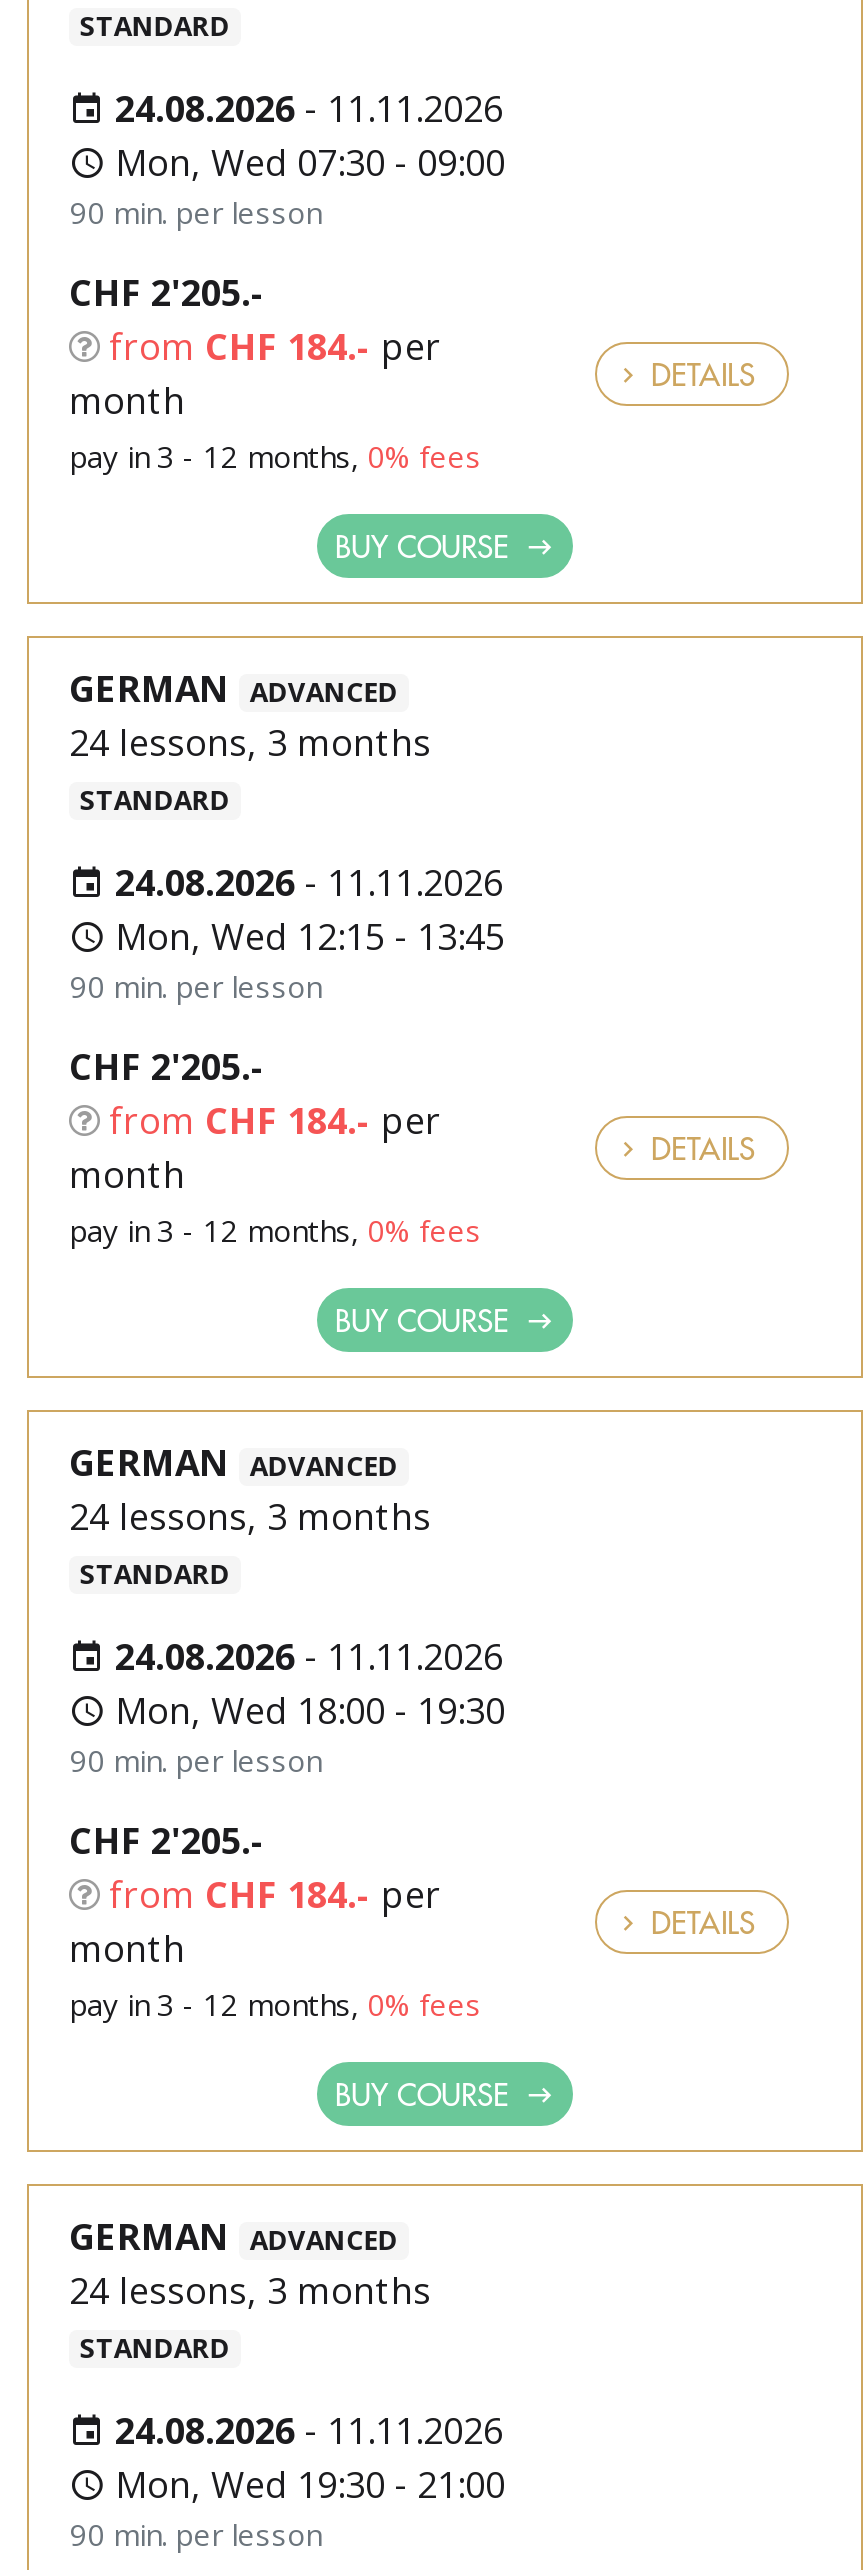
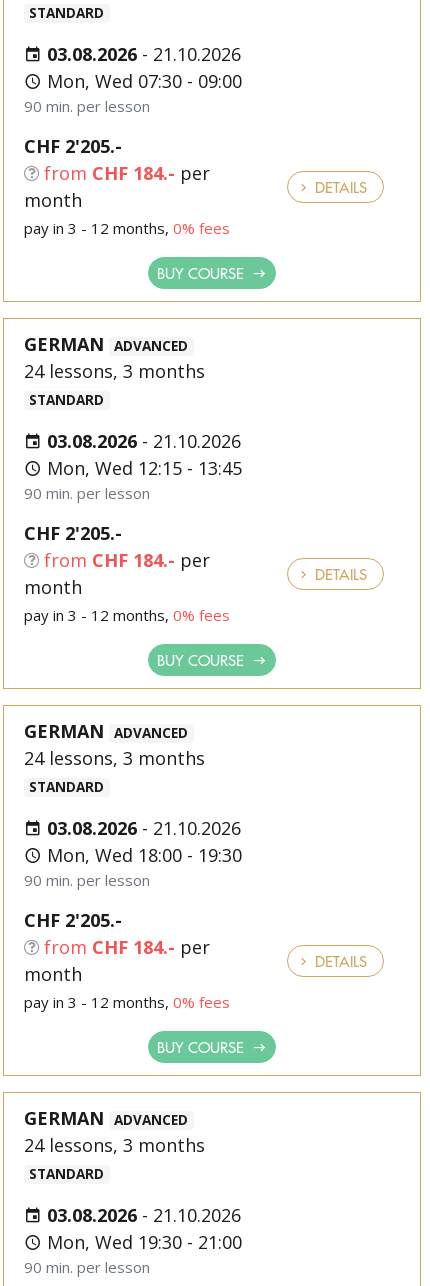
- 24.08.2026 - 11.11.2026
+ 03.08.2026 - 21.10.2026

- 24.08.2026 - 11.11.2026
+ 03.08.2026 - 21.10.2026

- 24.08.2026 - 11.11.2026
+ 03.08.2026 - 21.10.2026

- 24.08.2026 - 11.11.2026
+ 03.08.2026 - 21.10.2026
